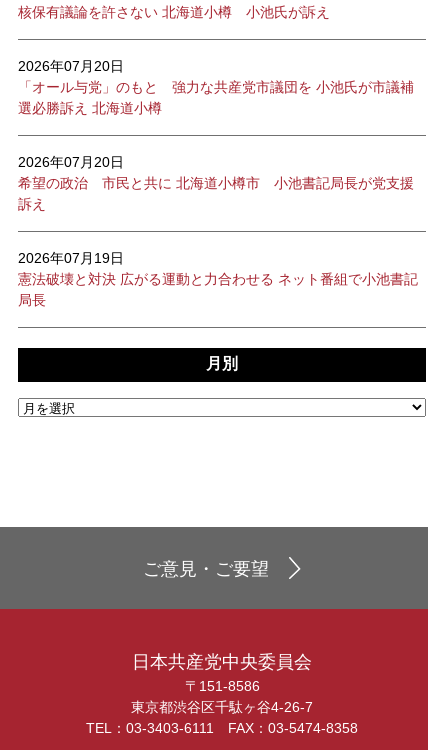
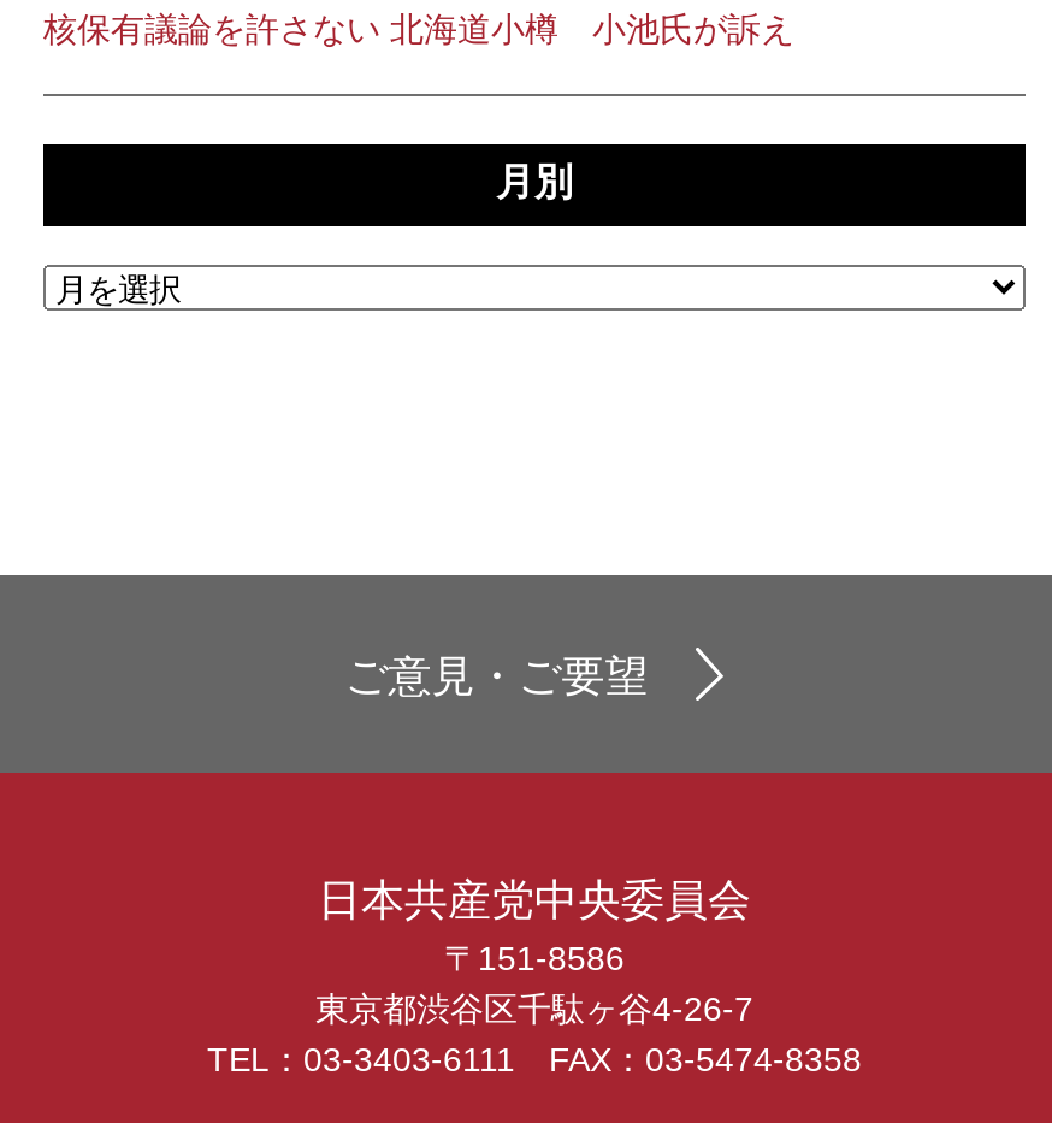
- 2026年07月20日
- 「オール与党」のもと 強力な共産党市議団を 小池氏が市議補
- 選必勝訴え 北海道小樽
- 2026年07月20日
- 希望の政治 市民と共に 北海道小樽市 小池書記局長が党支援
- 訴え
- 2026年07月19日
- 憲法破壊と対決 広がる運動と力合わせる ネット番組で小池書記
- 局長
